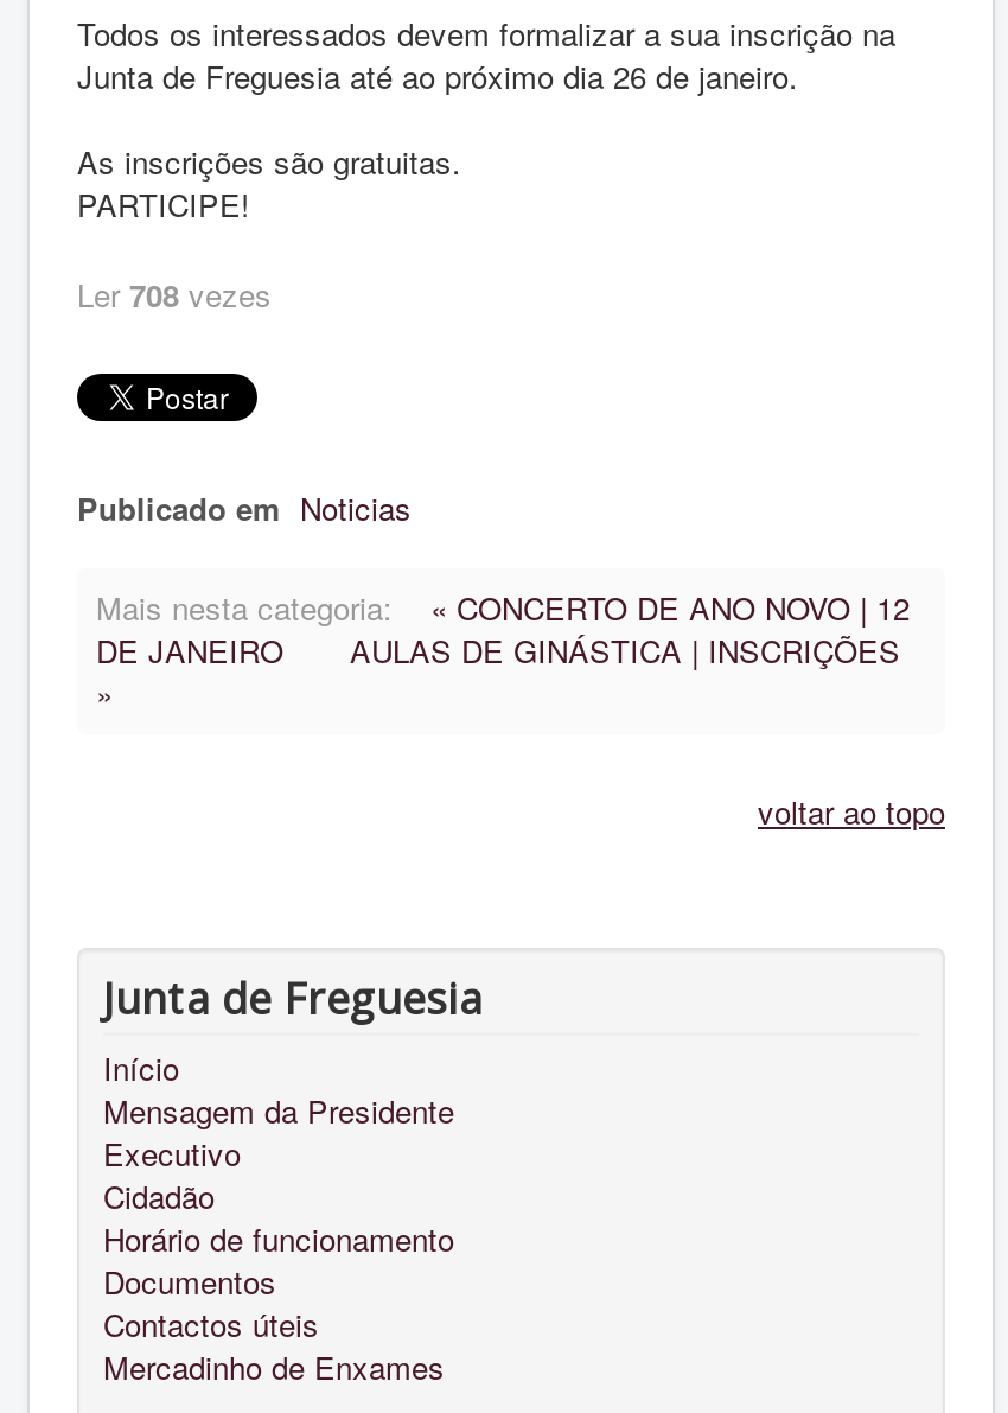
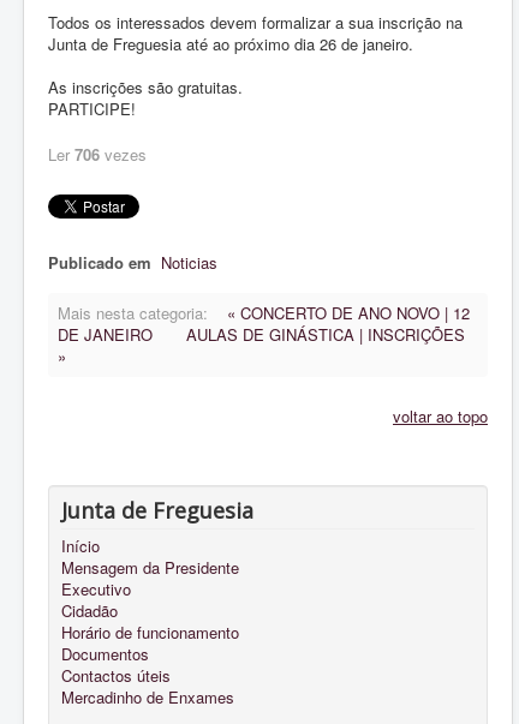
- Ler 708 vezes
+ Ler 706 vezes
